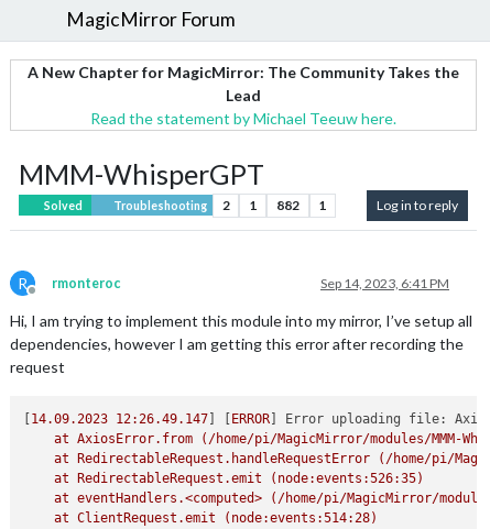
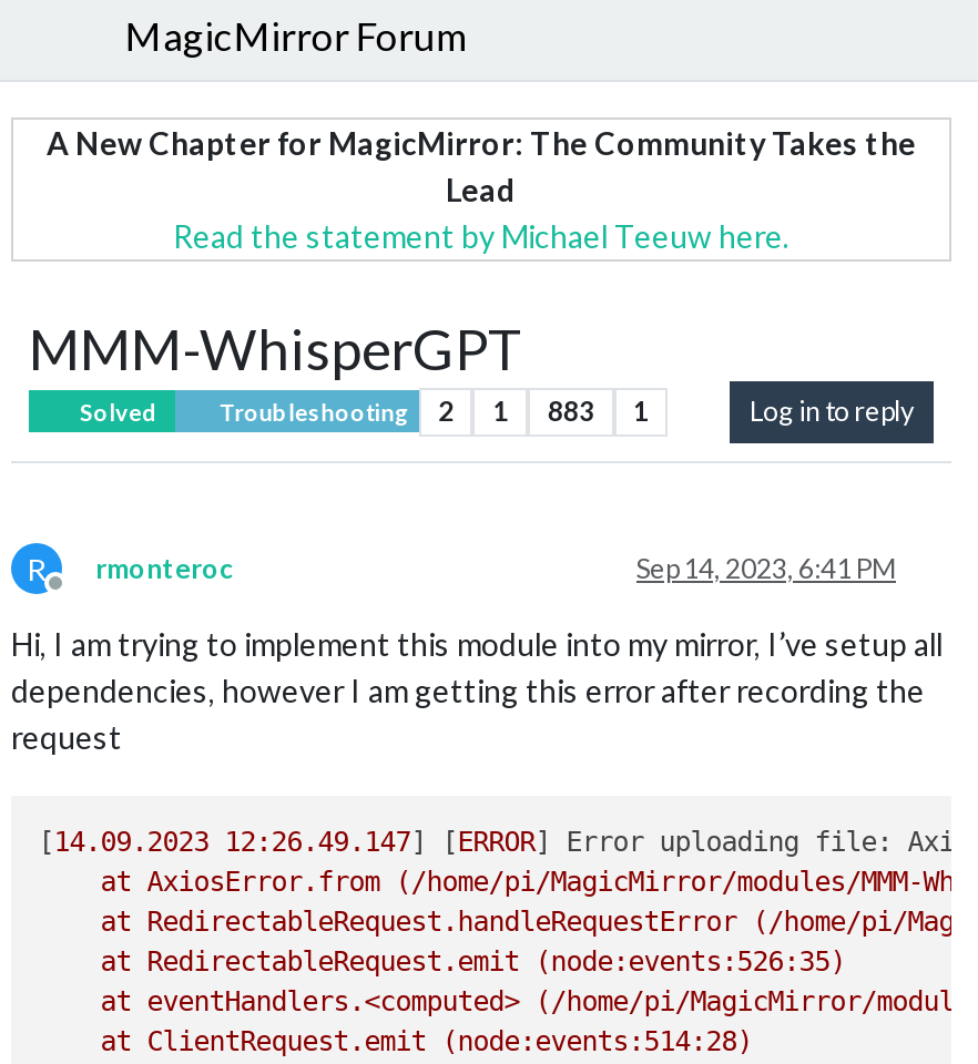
- Troubleshooting 2 1 882 1
+ Troubleshooting 2 1 883 1
